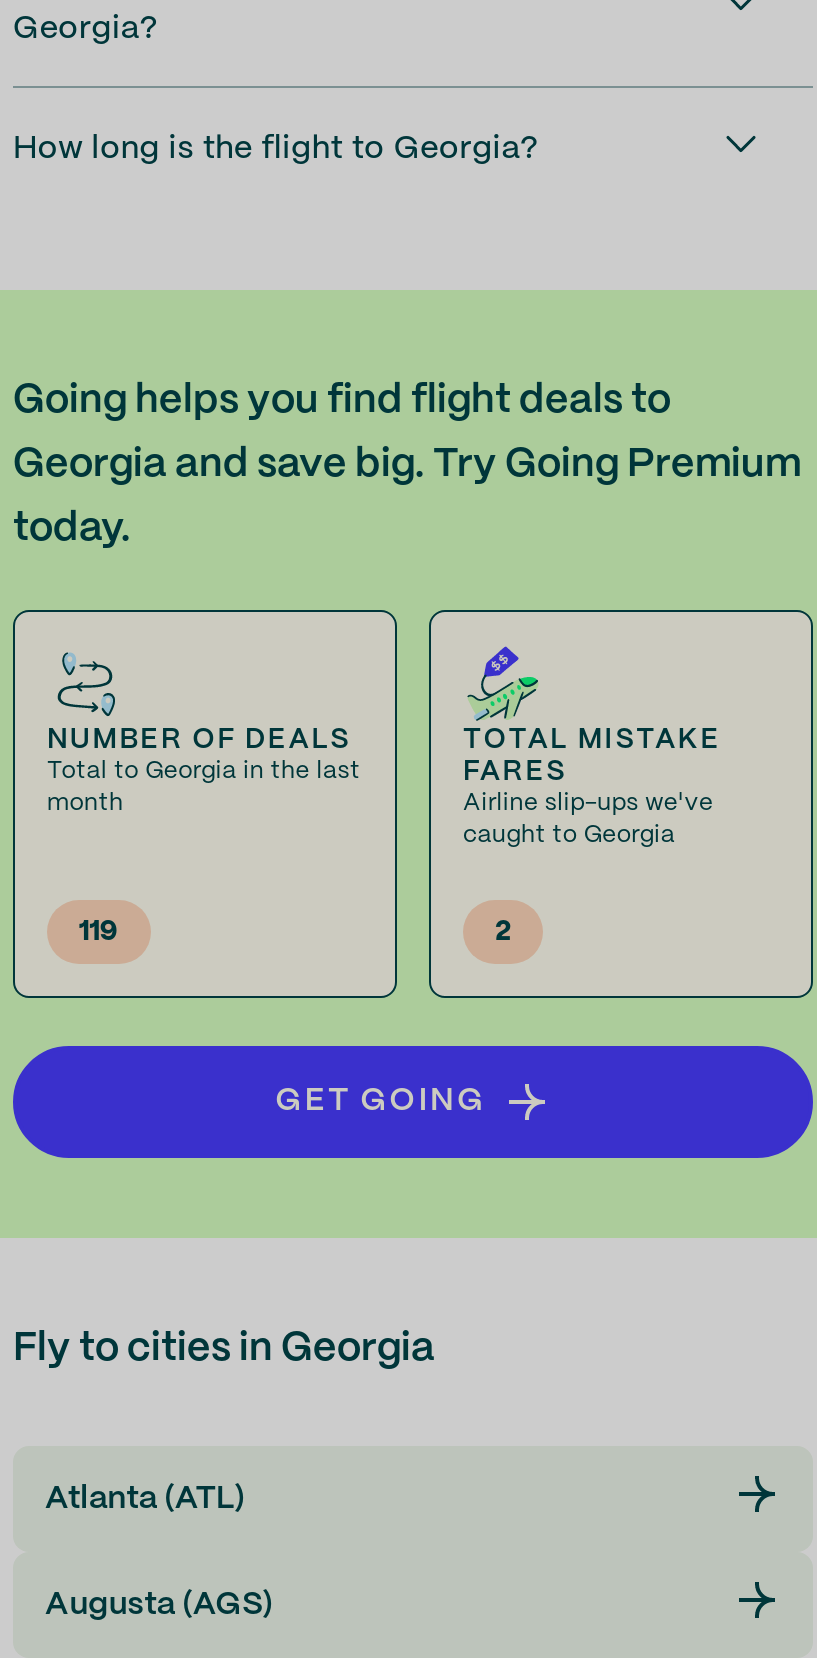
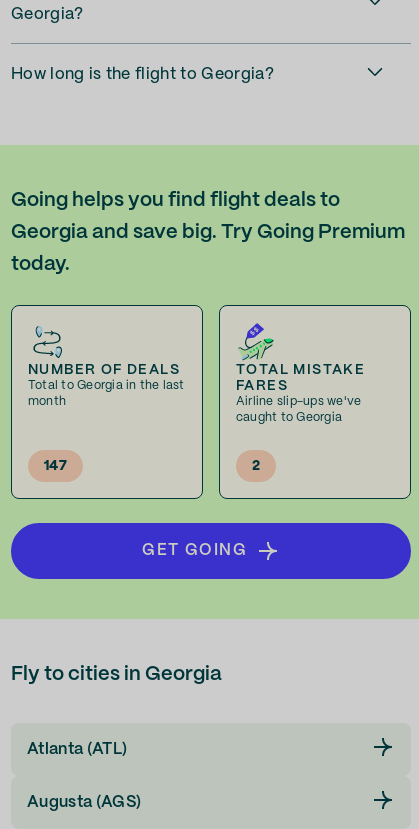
- 119
+ 147
